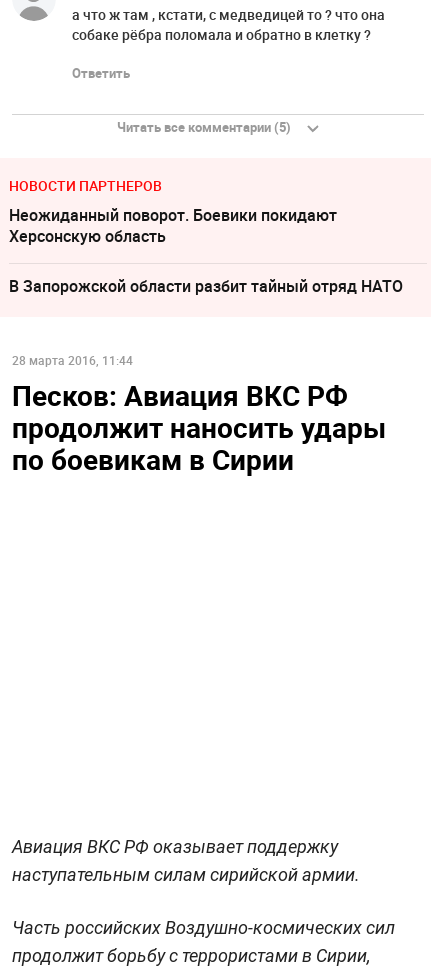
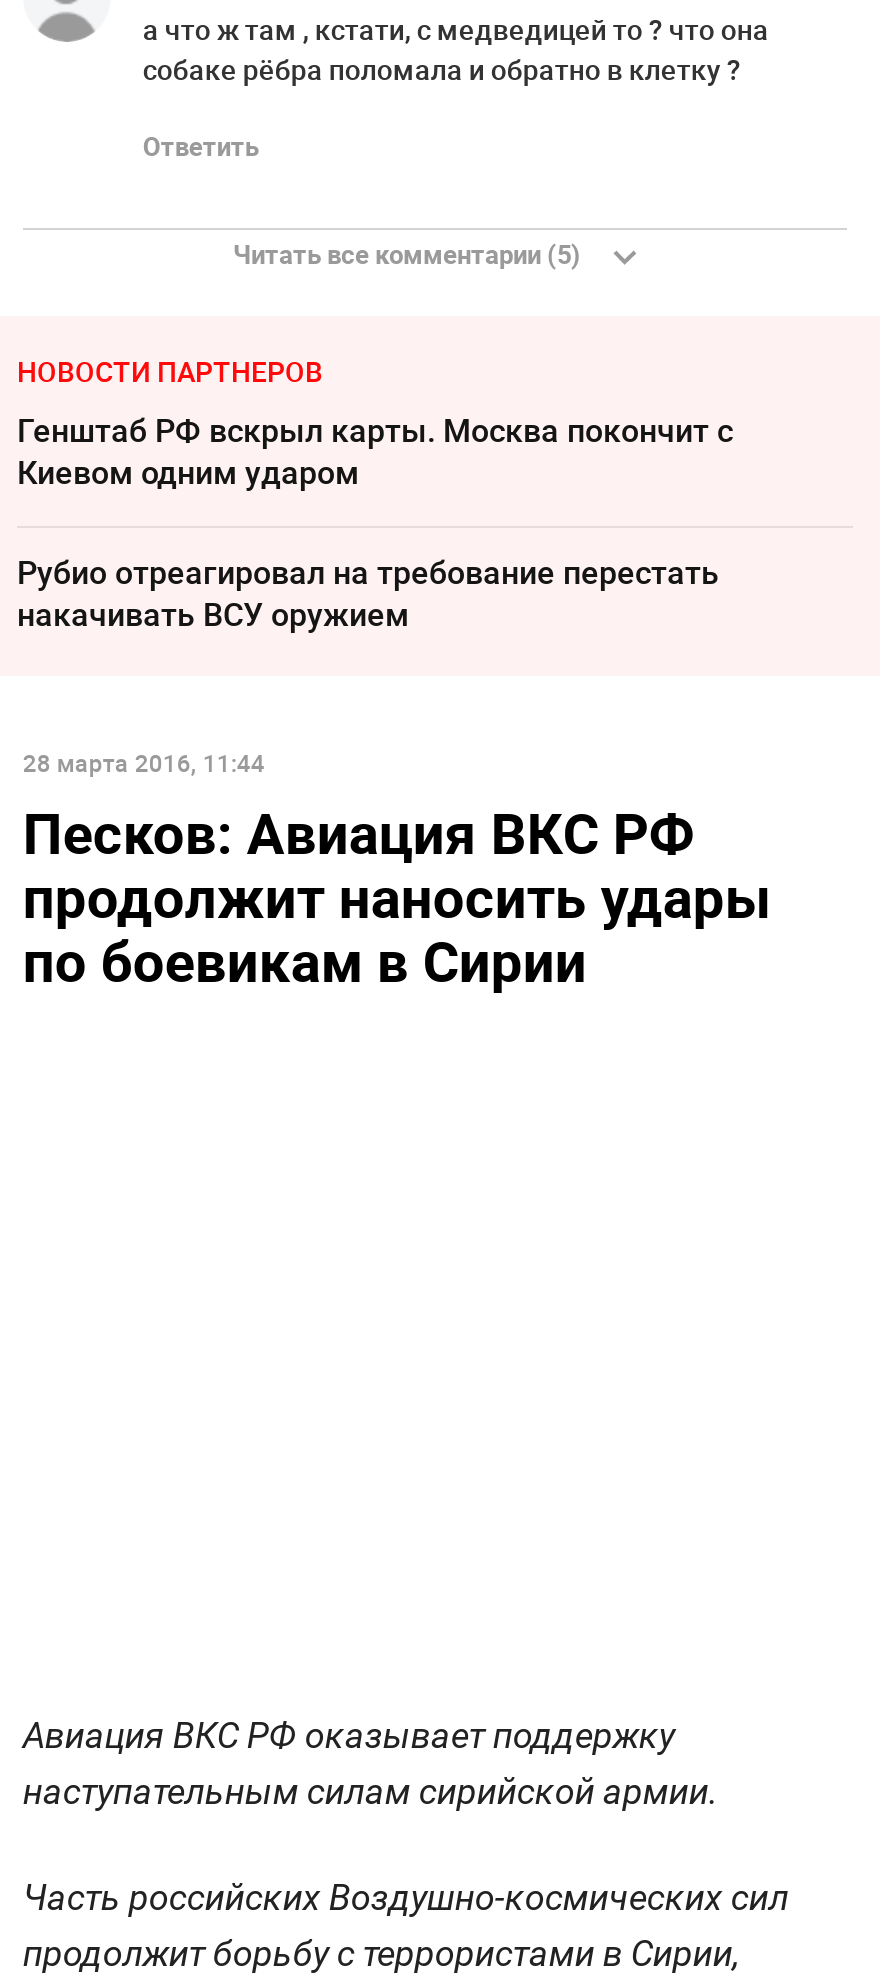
- Неожиданный поворот. Боевики покидают
- Херсонскую область
+ Генштаб РФ вскрыл карты. Москва покончит с
+ Киевом одним ударом

- В Запорожской области разбит тайный отряд НАТО
+ Рубио отреагировал на требование перестать
+ накачивать ВСУ оружием
